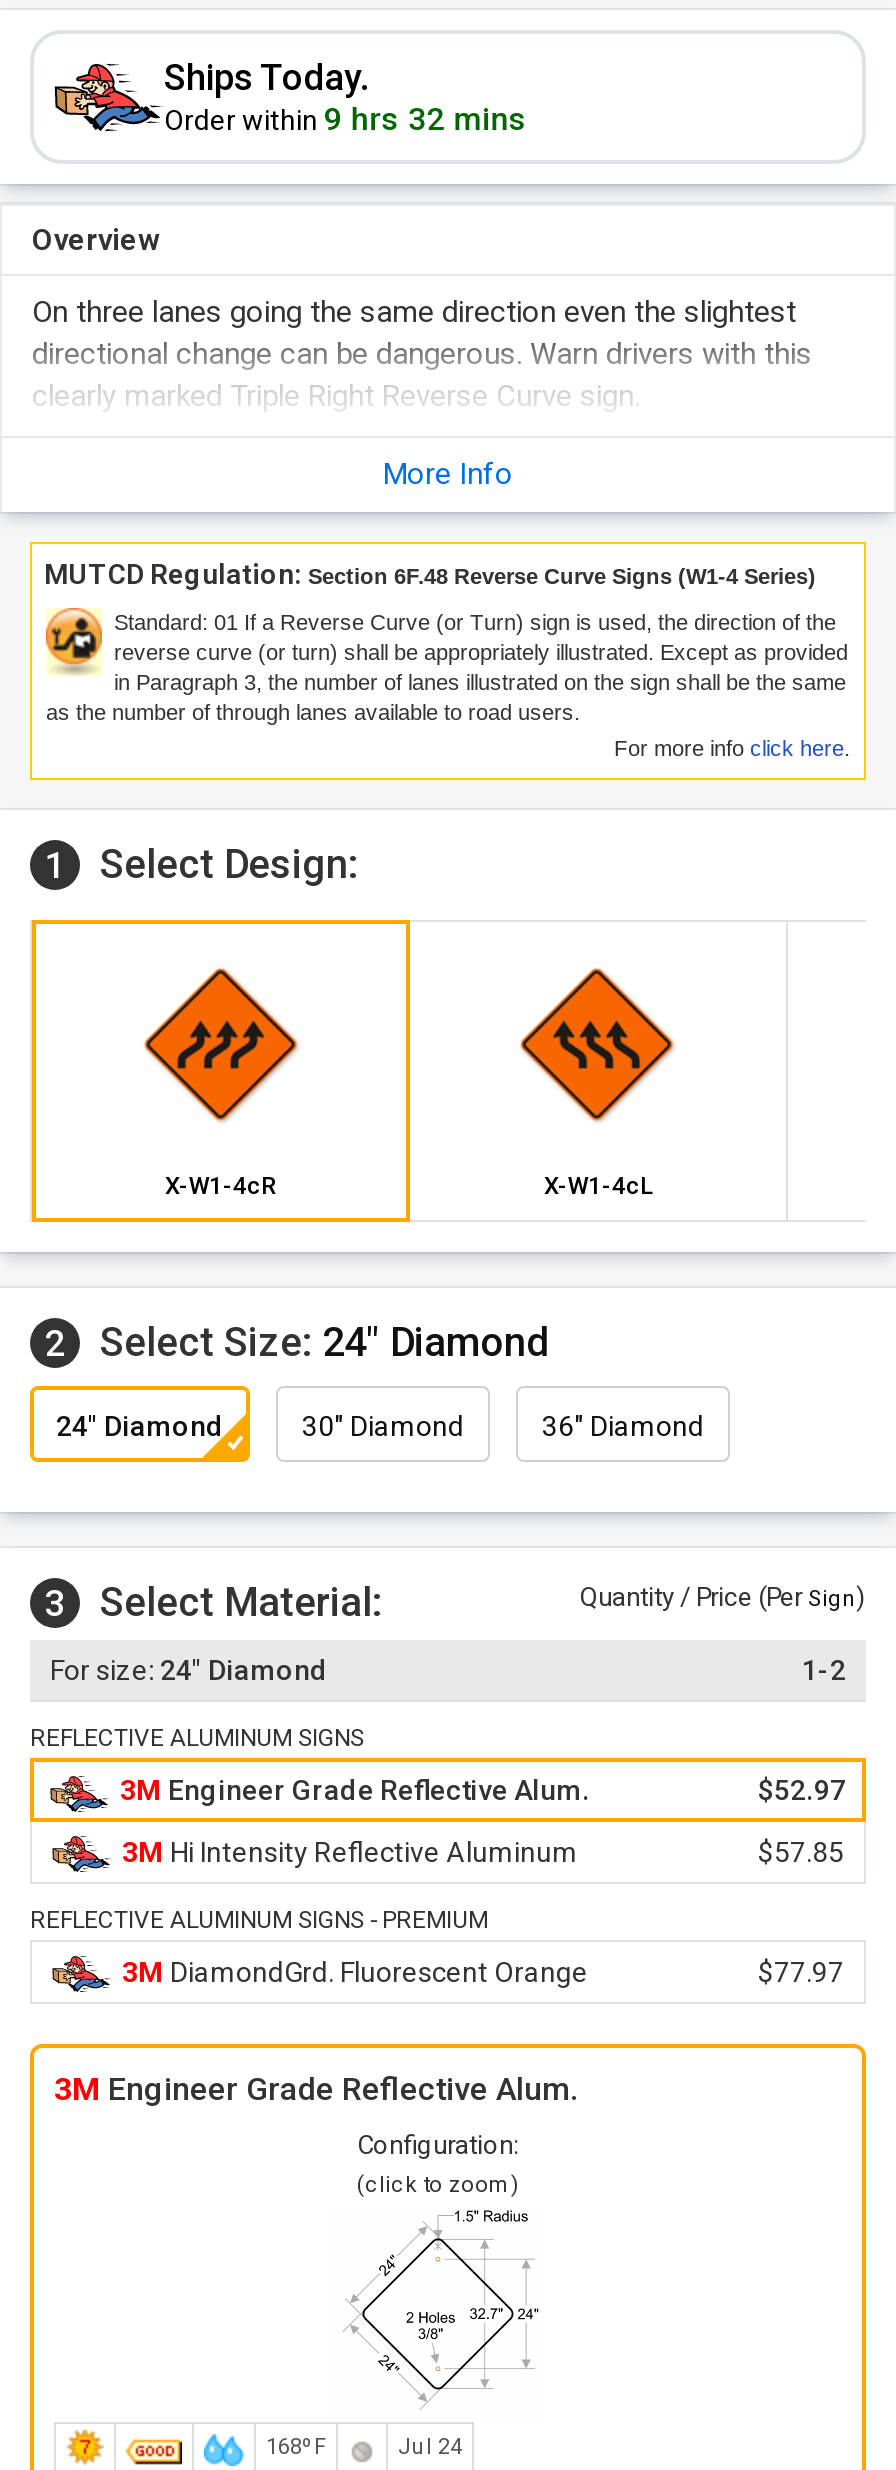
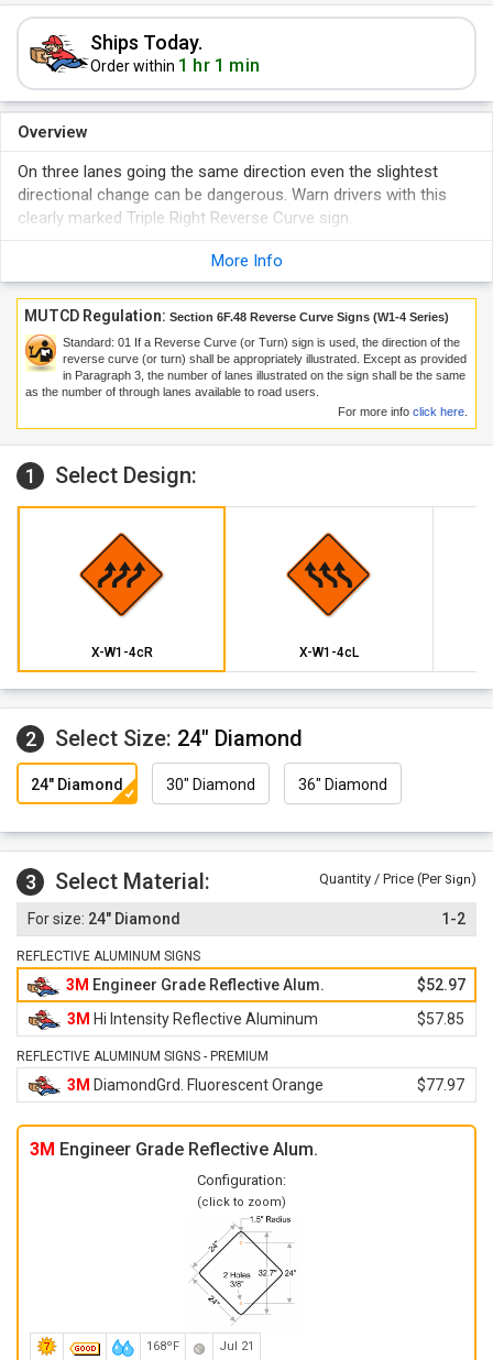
- Order within 9 hrs 32 mins
+ Order within 1 hr 1 min

- Jul 24
+ Jul 21
